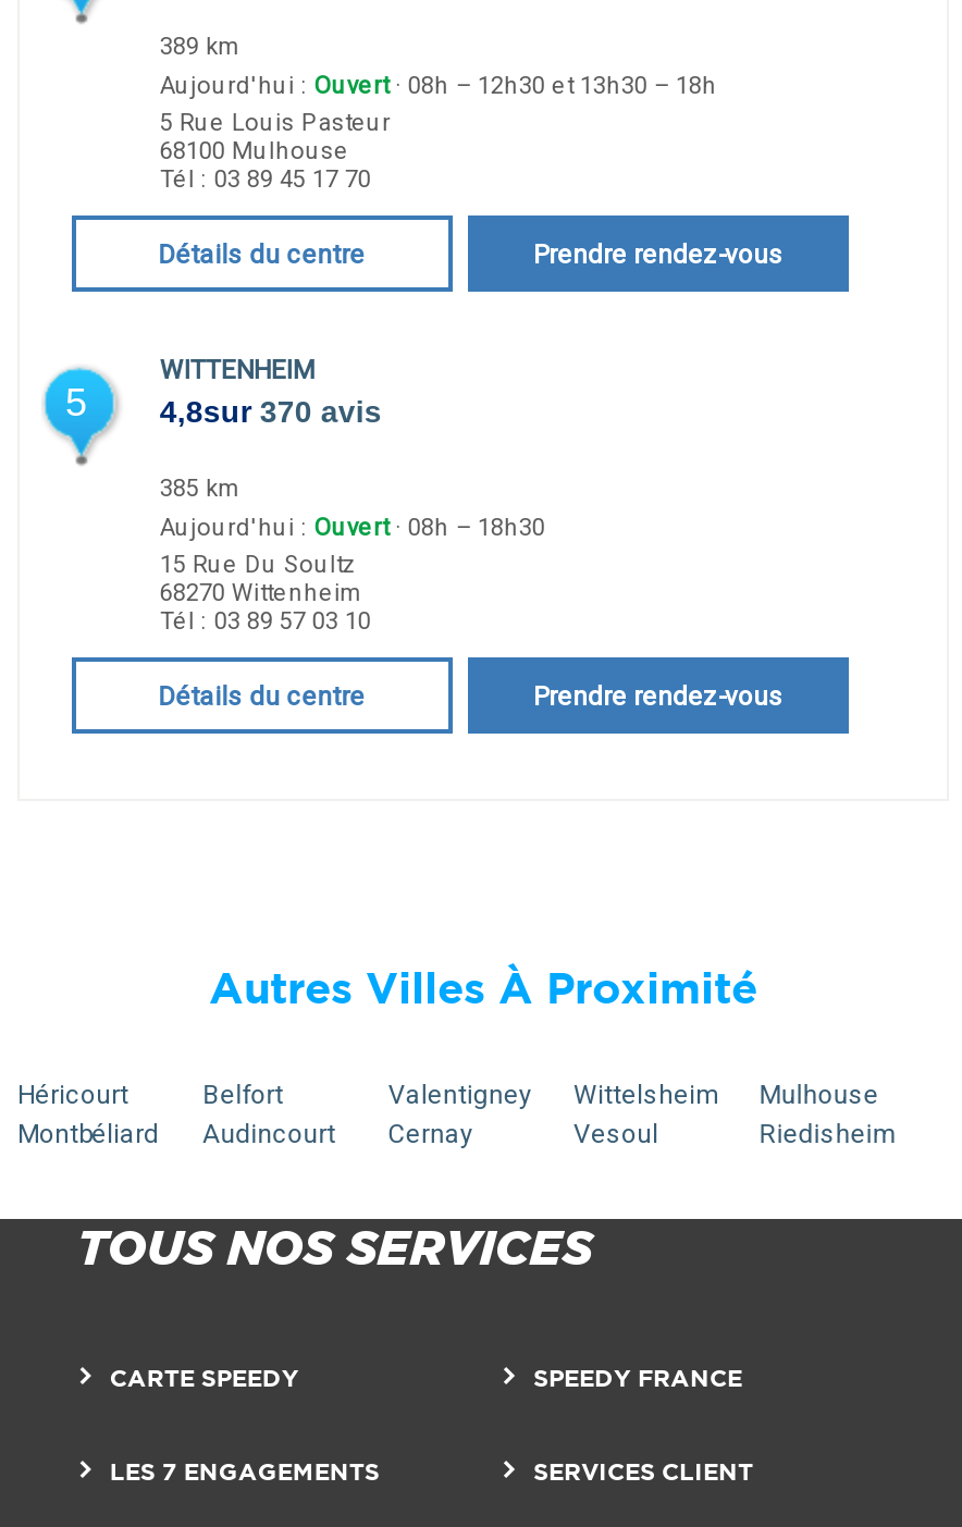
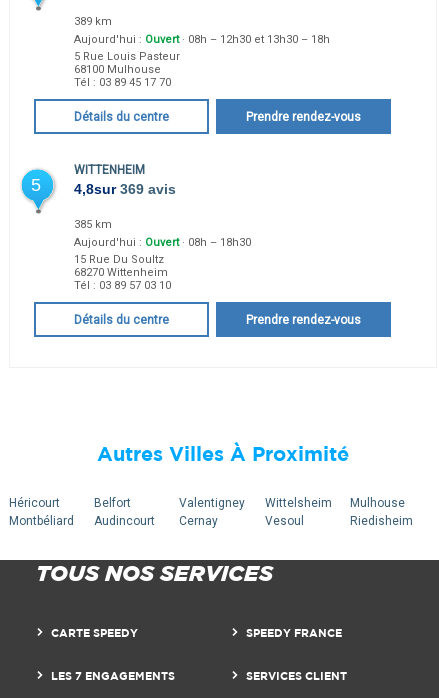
- 4,8sur 370 avis
+ 4,8sur 369 avis
